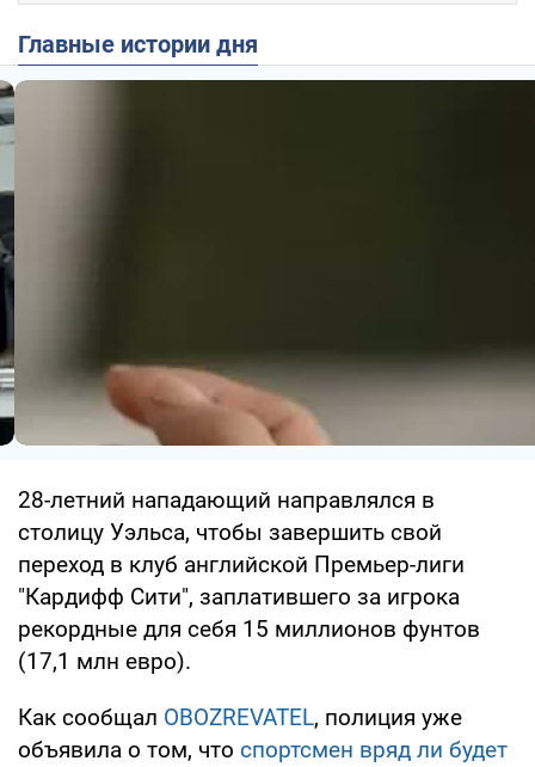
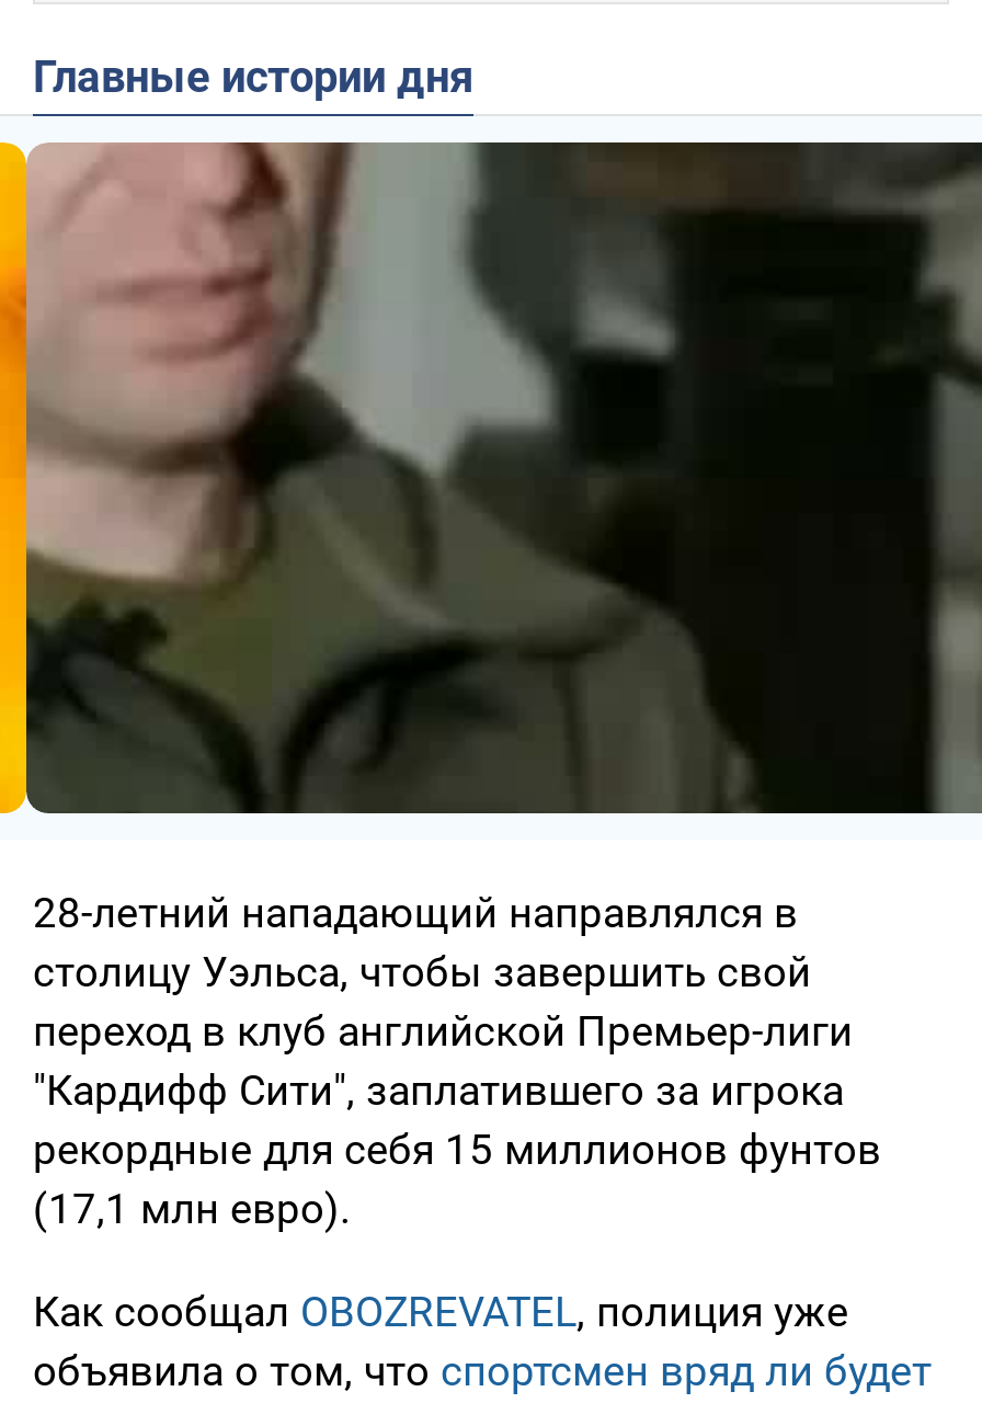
- [image]
+ [image]
